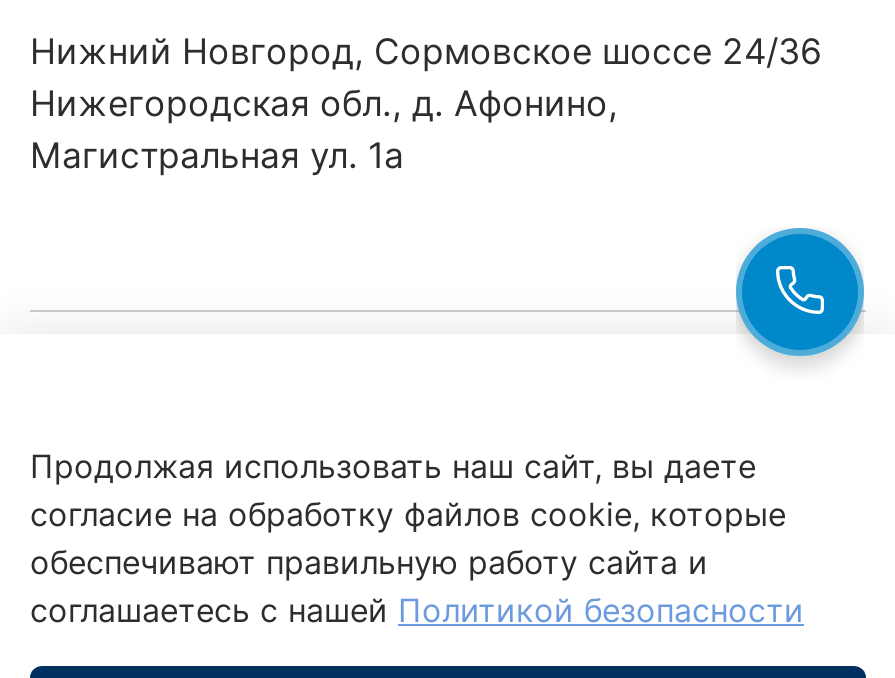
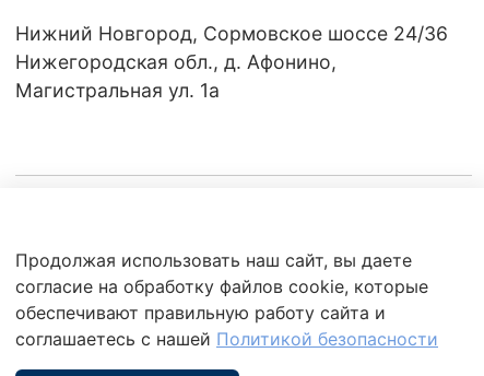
- [image]
